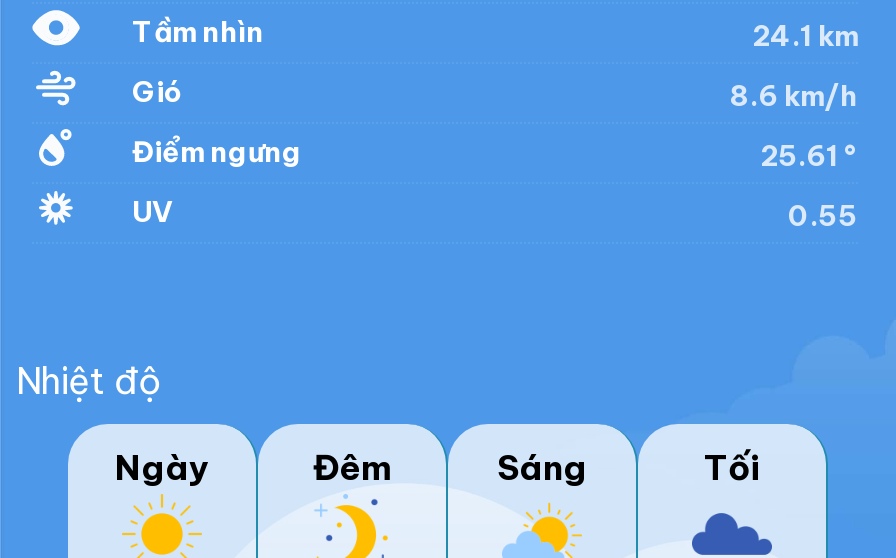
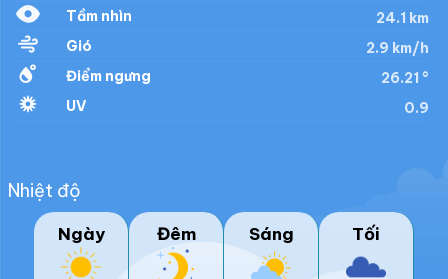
- 8.6 km/h
+ 2.9 km/h

- 25.61 °
+ 26.21 °

- 0.55
+ 0.9
